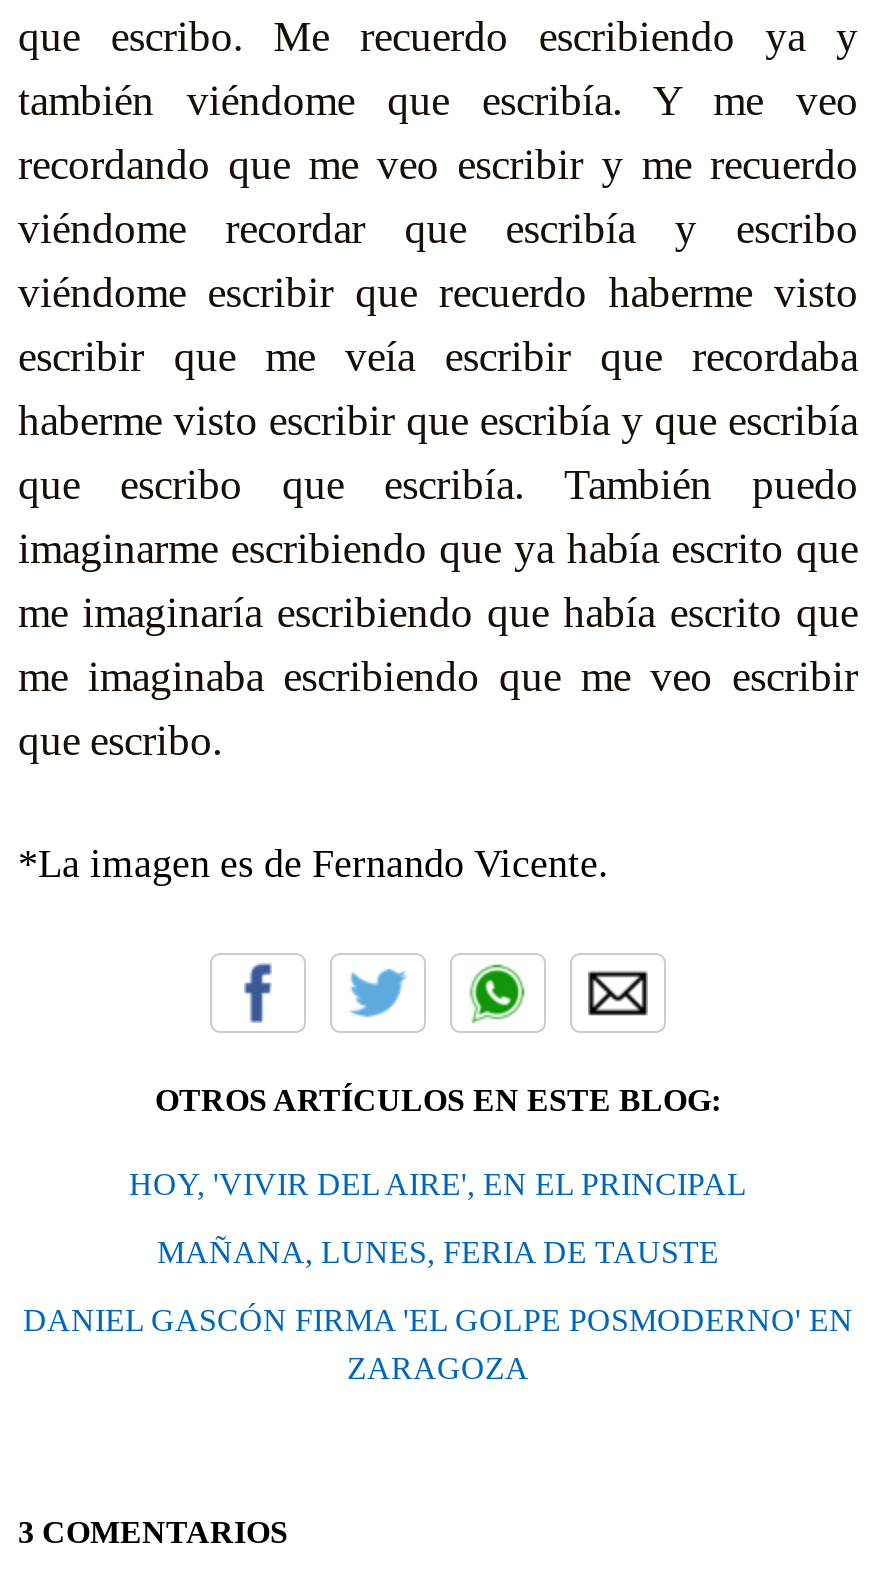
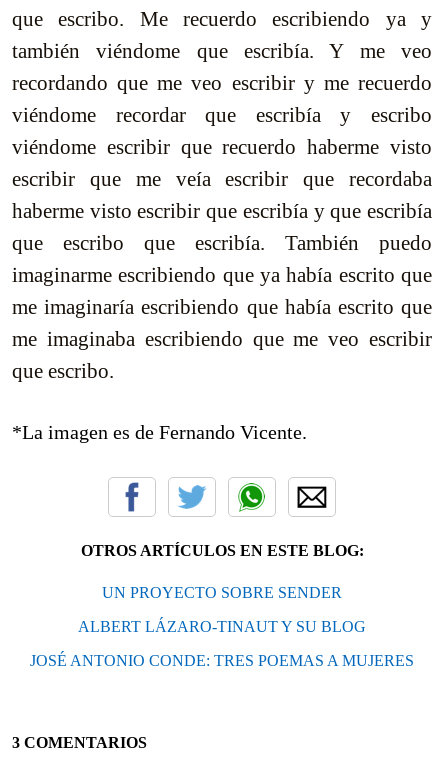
- HOY, 'VIVIR DEL AIRE', EN EL PRINCIPAL
+ UN PROYECTO SOBRE SENDER

- MAÑANA, LUNES, FERIA DE TAUSTE
+ ALBERT LÁZARO-TINAUT Y SU BLOG

- DANIEL GASCÓN FIRMA 'EL GOLPE POSMODERNO' EN
- ZARAGOZA
+ JOSÉ ANTONIO CONDE: TRES POEMAS A MUJERES
